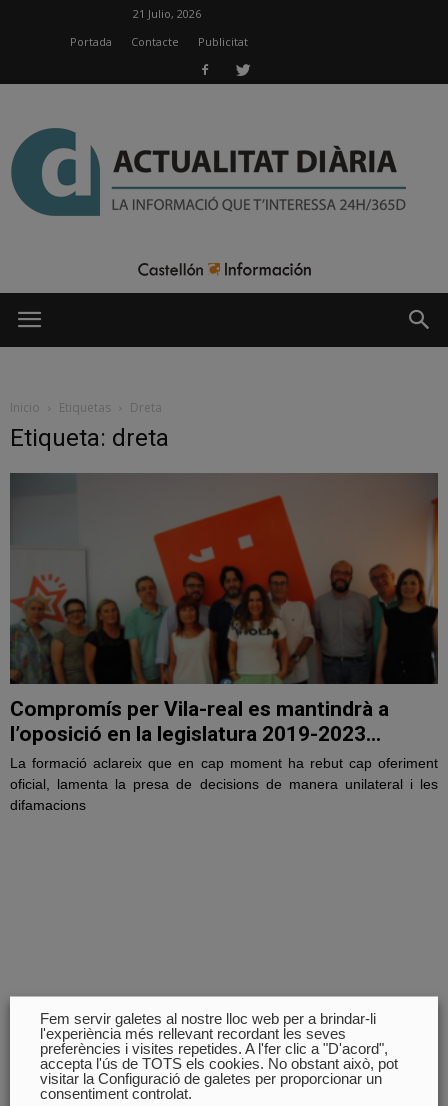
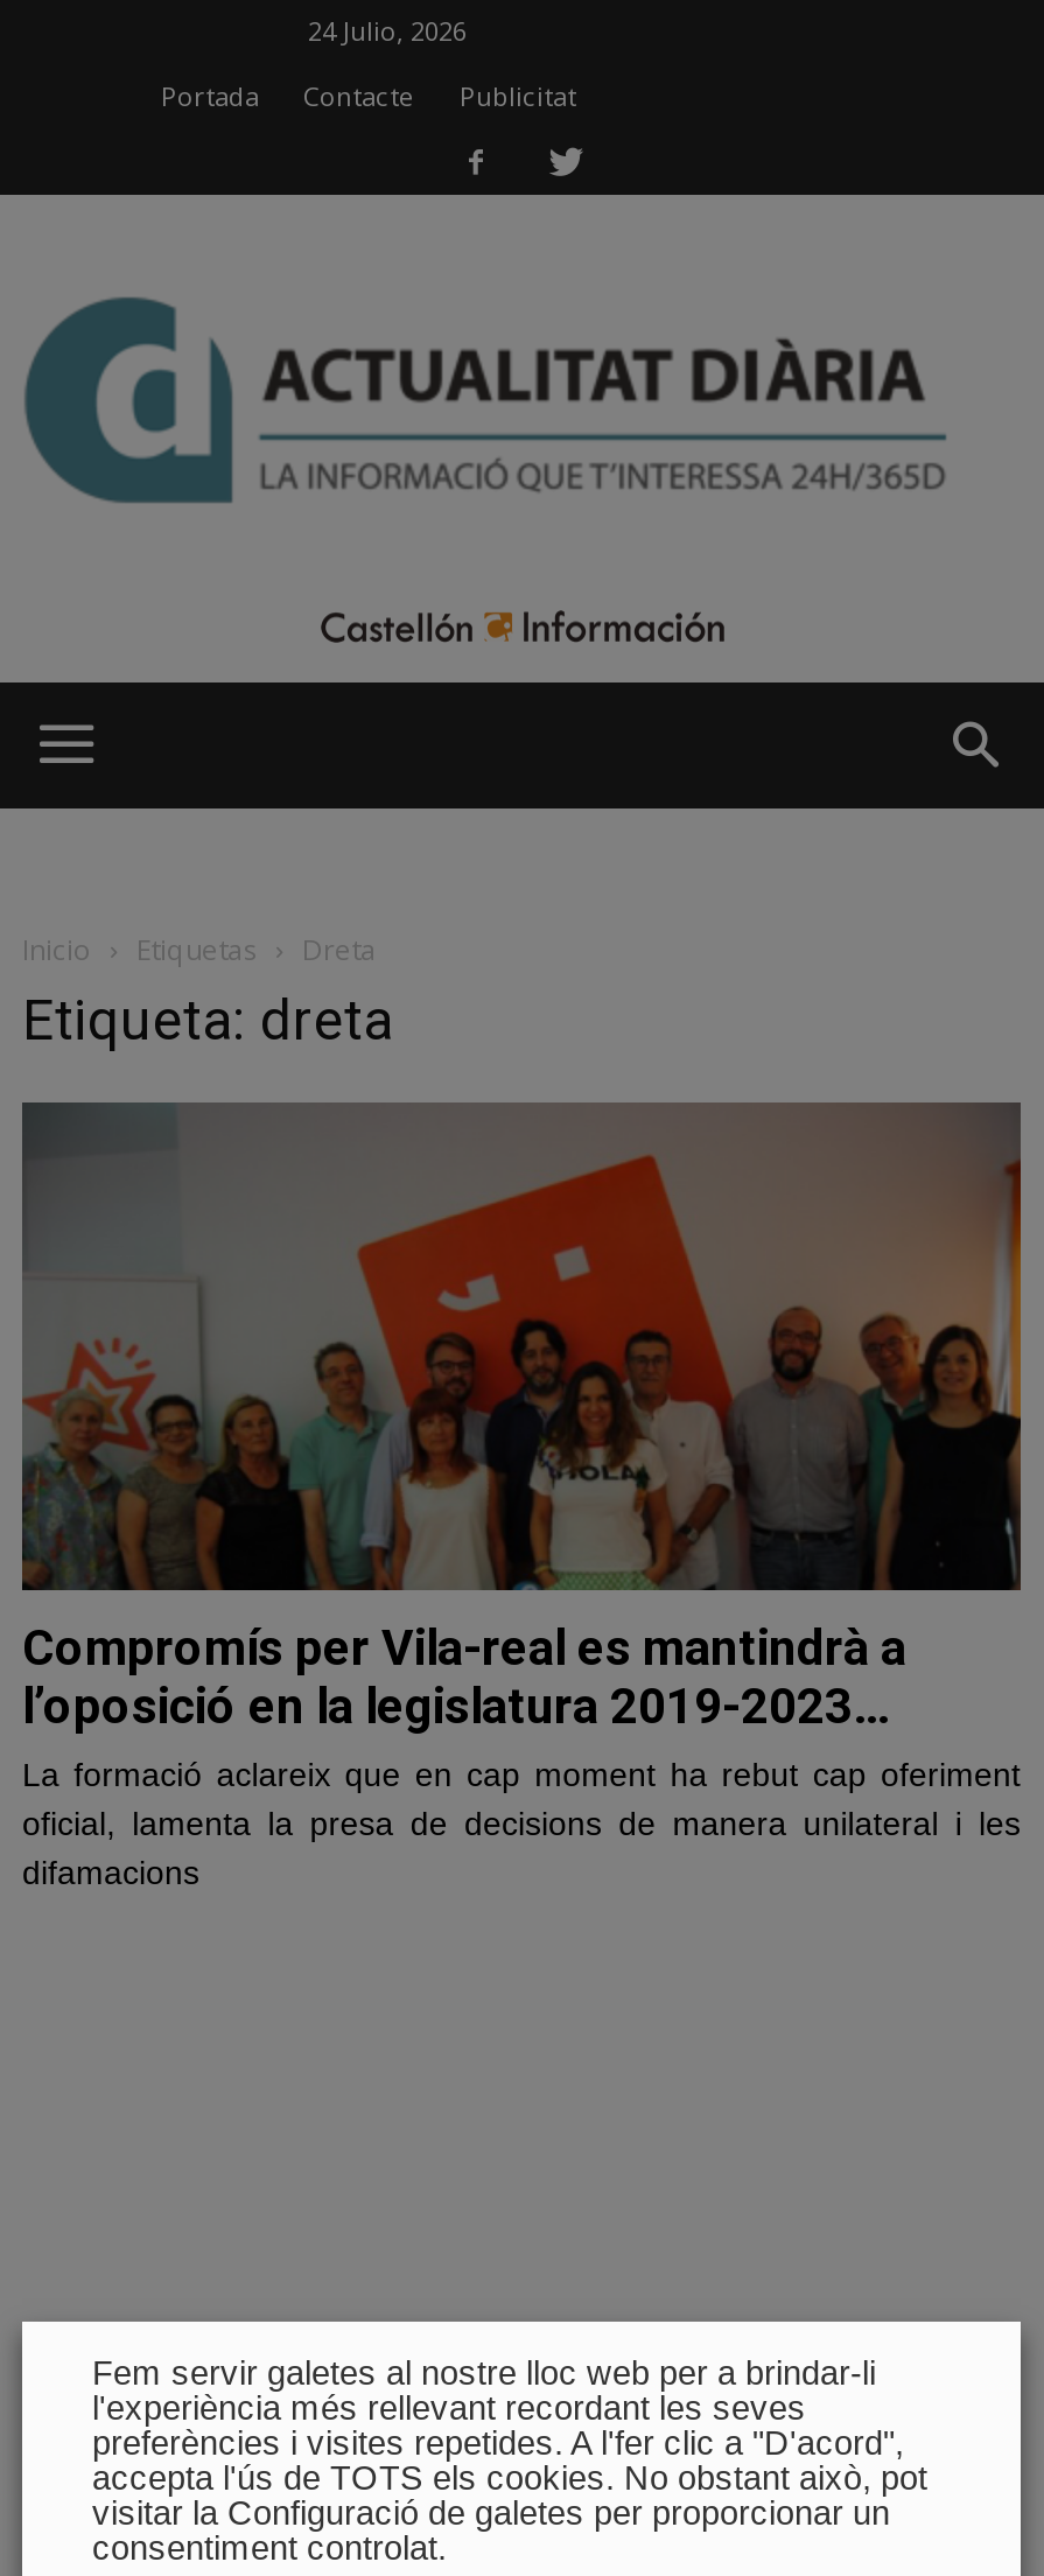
- 21 Julio, 2026
+ 24 Julio, 2026
